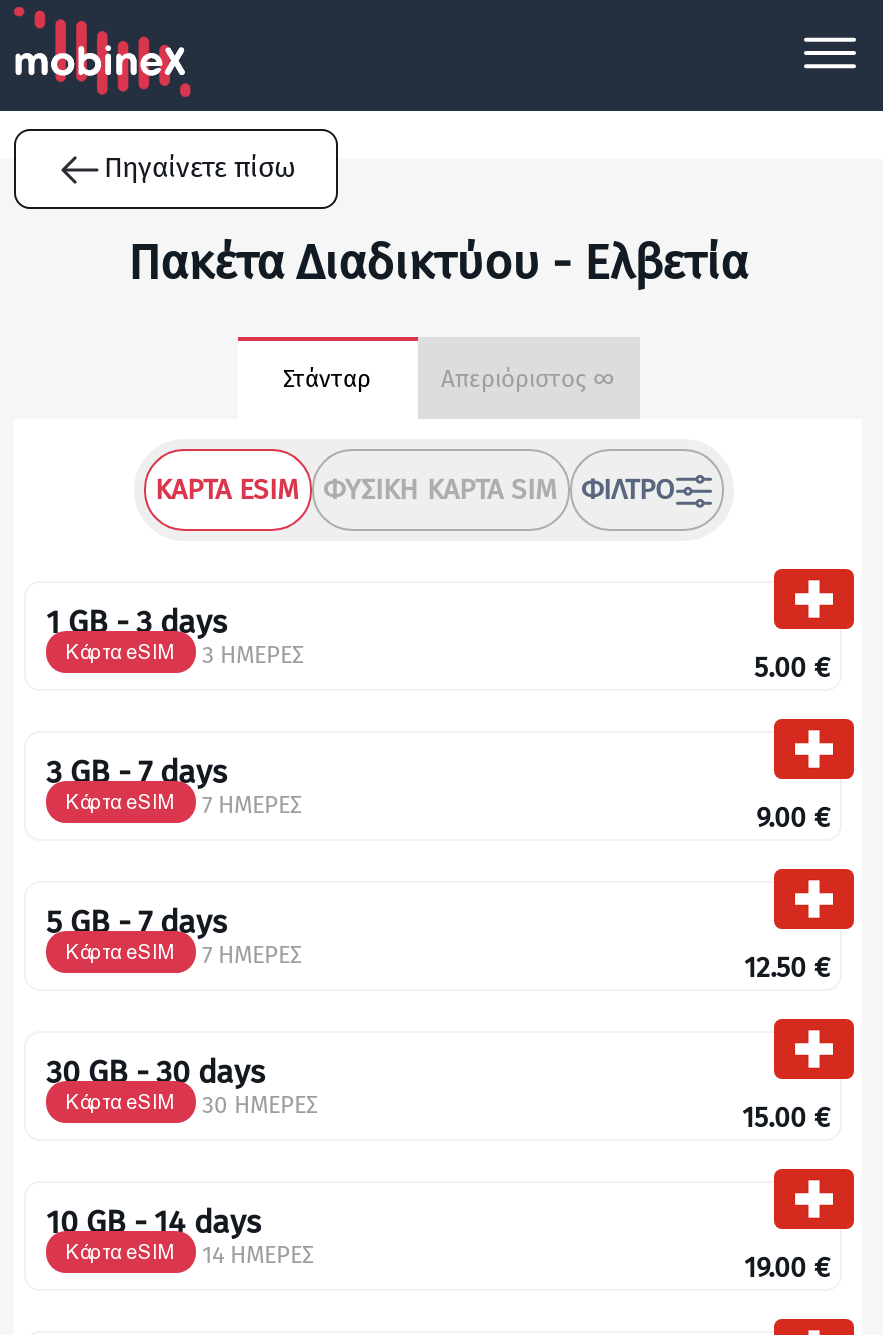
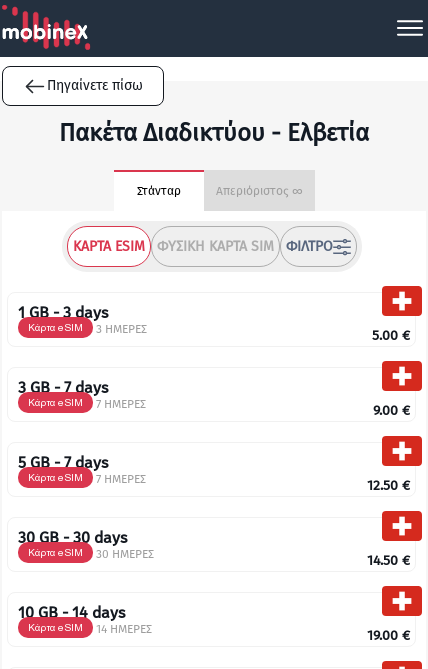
- 15.00 €
+ 14.50 €
